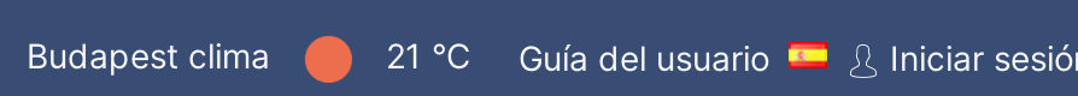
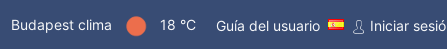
- 21 °C Guía del usuario
+ 18 °C Guía del usuario
